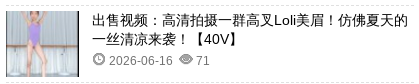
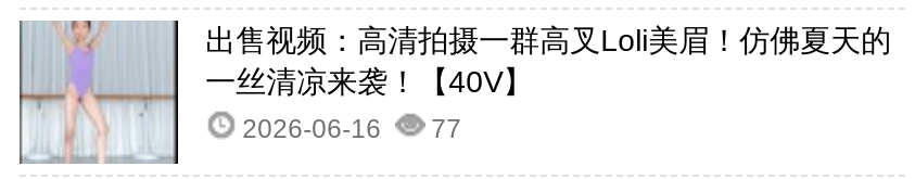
- 2026-06-16 71
+ 2026-06-16 77
